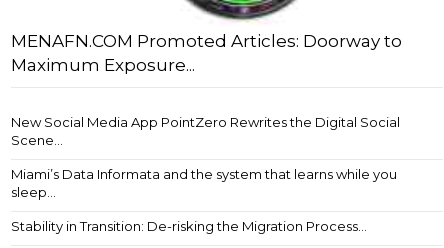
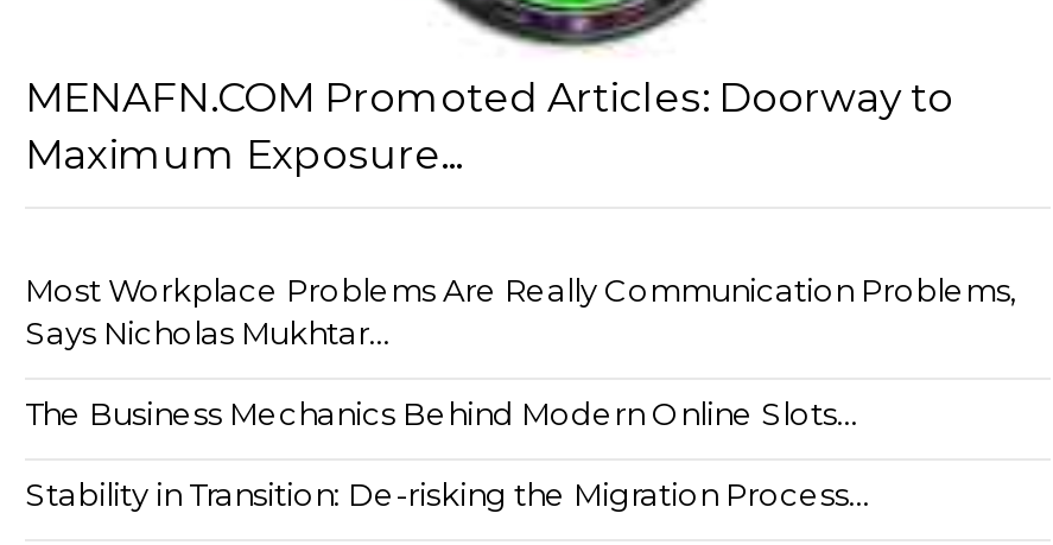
- New Social Media App PointZero Rewrites the Digital Social
- Scene...
+ Most Workplace Problems Are Really Communication Problems,
+ Says Nicholas Mukhtar...

- Miami’s Data Informata and the system that learns while you
- sleep...
+ The Business Mechanics Behind Modern Online Slots...
